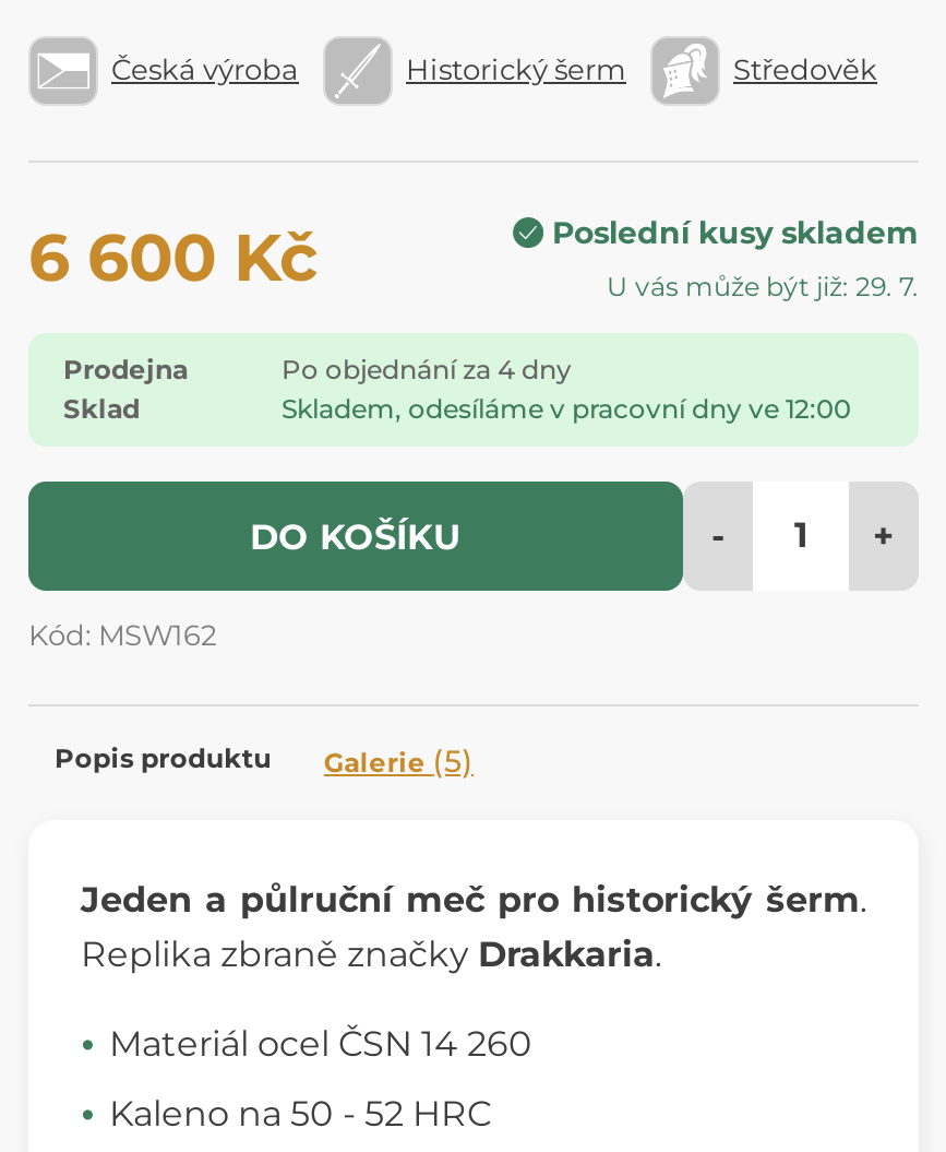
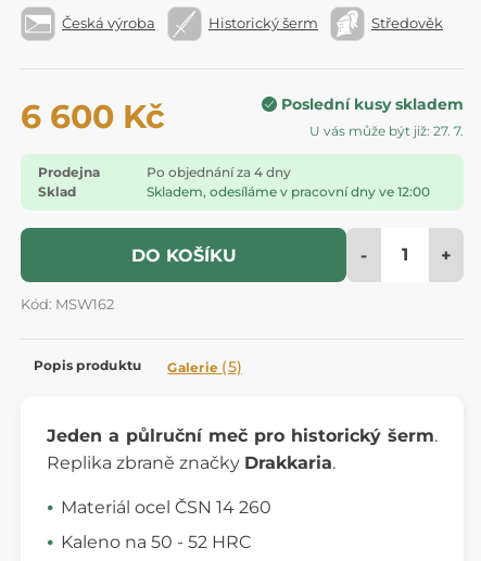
- U vás může být již: 29. 7.
+ U vás může být již: 27. 7.
